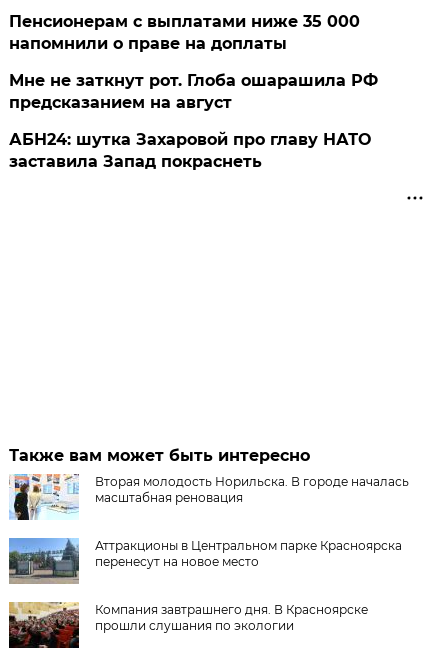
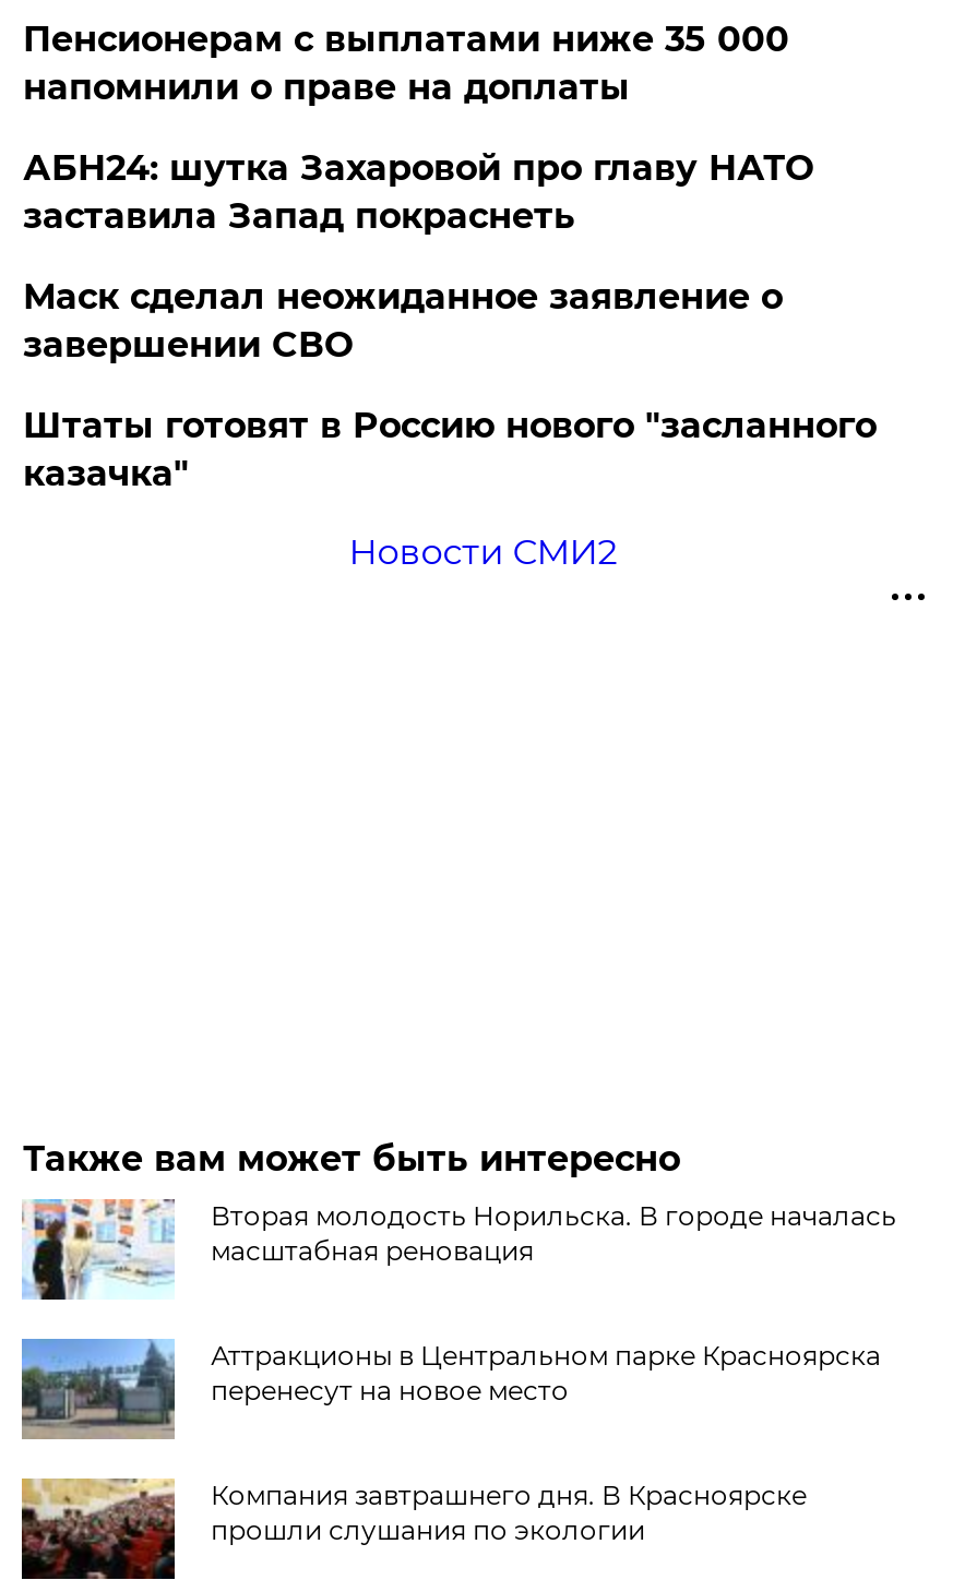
- Мне не заткнут рот. Глоба ошарашила РФ
- предсказанием на август

moved up: АБН24: шутка Захаровой про главу НАТО | заставила Запад покраснеть

+ Маск сделал неожиданное заявление о
+ завершении СВО
+ Штаты готовят в Россию нового "засланного
+ казачка"
+ Новости СМИ2
